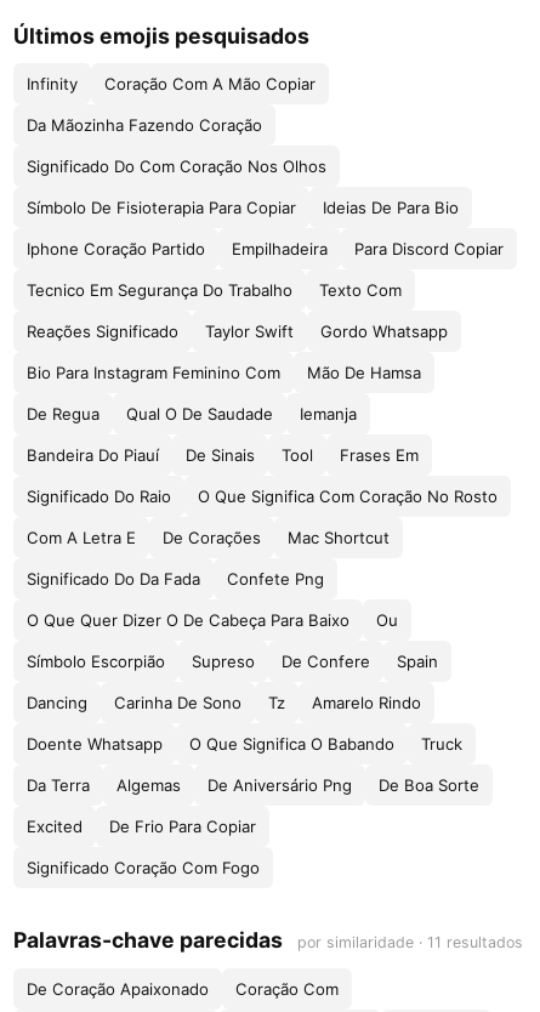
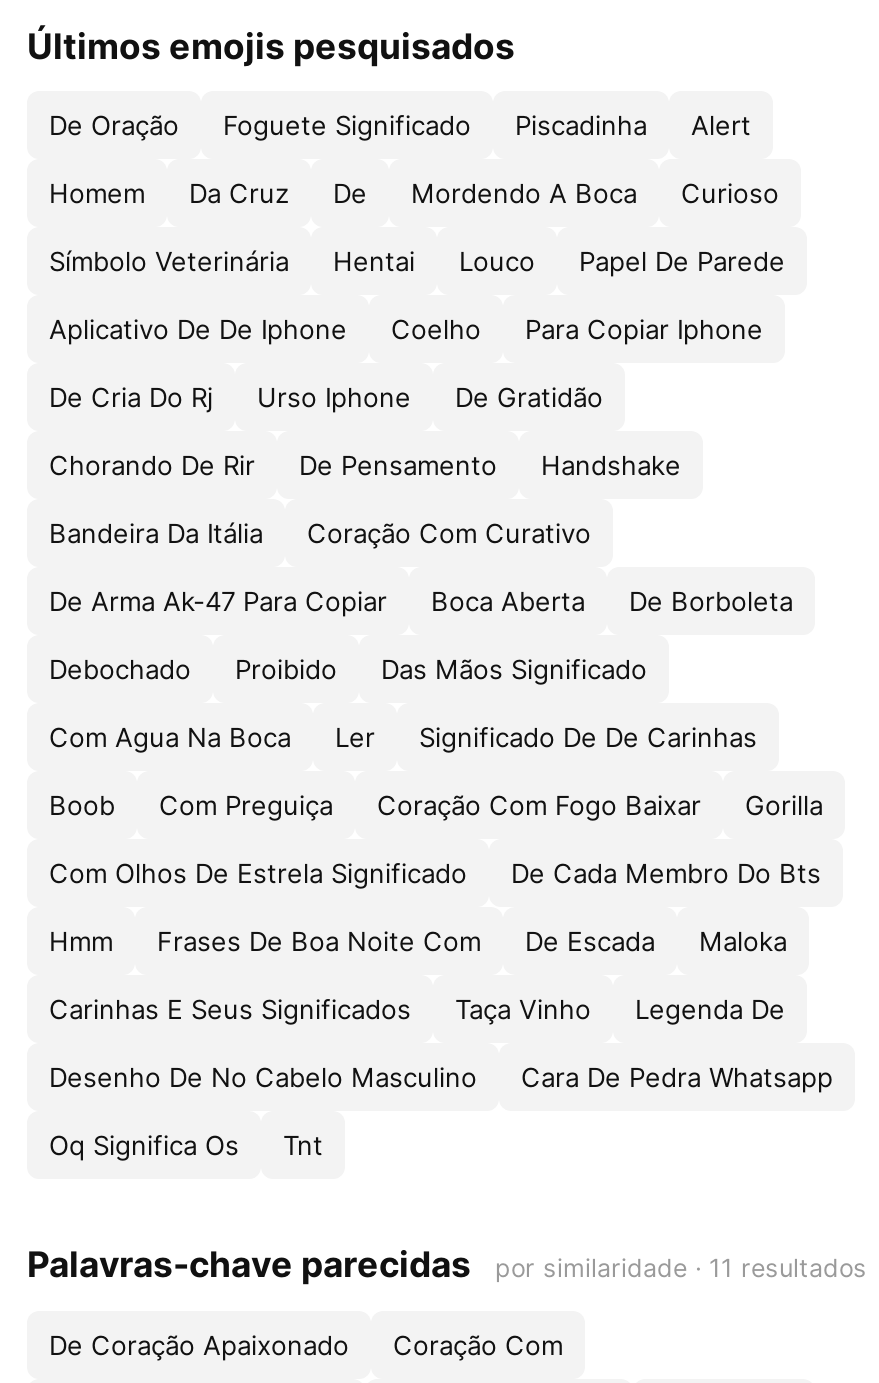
- Infinity
- Coração Com A Mão Copiar
- Da Mãozinha Fazendo Coração
- Significado Do Com Coração Nos Olhos
- Símbolo De Fisioterapia Para Copiar
- Ideias De Para Bio
- Iphone Coração Partido
- Empilhadeira
- Para Discord Copiar
- Tecnico Em Segurança Do Trabalho
- Texto Com
- Reações Significado
- Taylor Swift
- Gordo Whatsapp
- Bio Para Instagram Feminino Com
- Mão De Hamsa
- De Regua
- Qual O De Saudade
- Iemanja
- Bandeira Do Piauí
- De Sinais
- Tool
- Frases Em
- Significado Do Raio
- O Que Significa Com Coração No Rosto
- Com A Letra E
- De Corações
- Mac Shortcut
- Significado Do Da Fada
- Confete Png
- O Que Quer Dizer O De Cabeça Para Baixo
- Ou
- Símbolo Escorpião
- Supreso
- De Confere
- Spain
- Dancing
- Carinha De Sono
- Tz
- Amarelo Rindo
- Doente Whatsapp
- O Que Significa O Babando
- Truck
- Da Terra
- Algemas
- De Aniversário Png
- De Boa Sorte
- Excited
- De Frio Para Copiar
- Significado Coração Com Fogo
+ De Oração
+ Foguete Significado
+ Piscadinha
+ Alert
+ Homem
+ Da Cruz
+ De
+ Mordendo A Boca
+ Curioso
+ Símbolo Veterinária
+ Hentai
+ Louco
+ Papel De Parede
+ Aplicativo De De Iphone
+ Coelho
+ Para Copiar Iphone
+ De Cria Do Rj
+ Urso Iphone
+ De Gratidão
+ Chorando De Rir
+ De Pensamento
+ Handshake
+ Bandeira Da Itália
+ Coração Com Curativo
+ De Arma Ak-47 Para Copiar
+ Boca Aberta
+ De Borboleta
+ Debochado
+ Proibido
+ Das Mãos Significado
+ Com Agua Na Boca
+ Ler
+ Significado De De Carinhas
+ Boob
+ Com Preguiça
+ Coração Com Fogo Baixar
+ Gorilla
+ Com Olhos De Estrela Significado
+ De Cada Membro Do Bts
+ Hmm
+ Frases De Boa Noite Com
+ De Escada
+ Maloka
+ Carinhas E Seus Significados
+ Taça Vinho
+ Legenda De
+ Desenho De No Cabelo Masculino
+ Cara De Pedra Whatsapp
+ Oq Significa Os
+ Tnt
